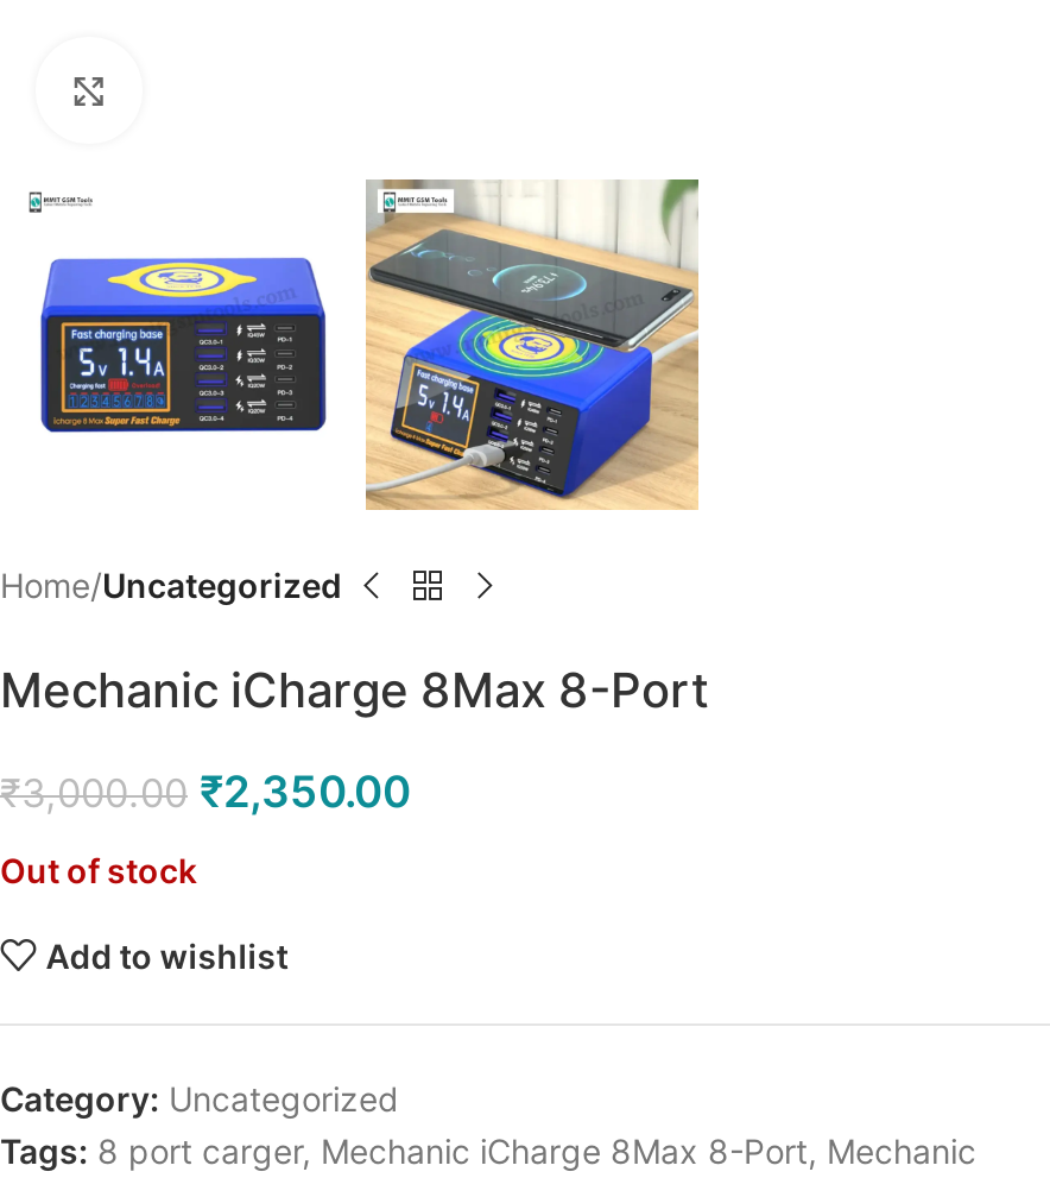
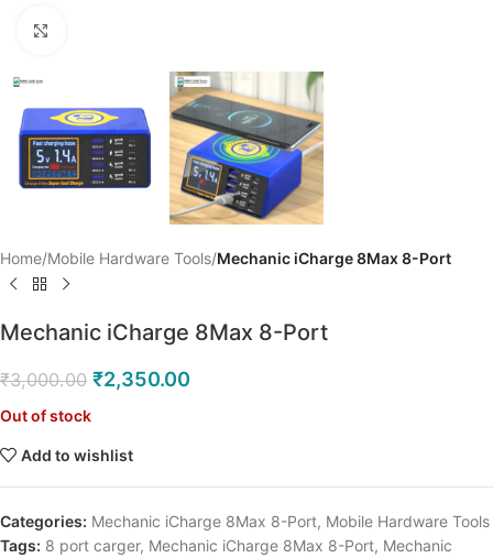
- Home Uncategorized
+ Home Mobile Hardware Tools Mechanic iCharge 8Max 8-Port

- Category: Uncategorized
+ Categories: Mechanic iCharge 8Max 8-Port, Mobile Hardware Tools
